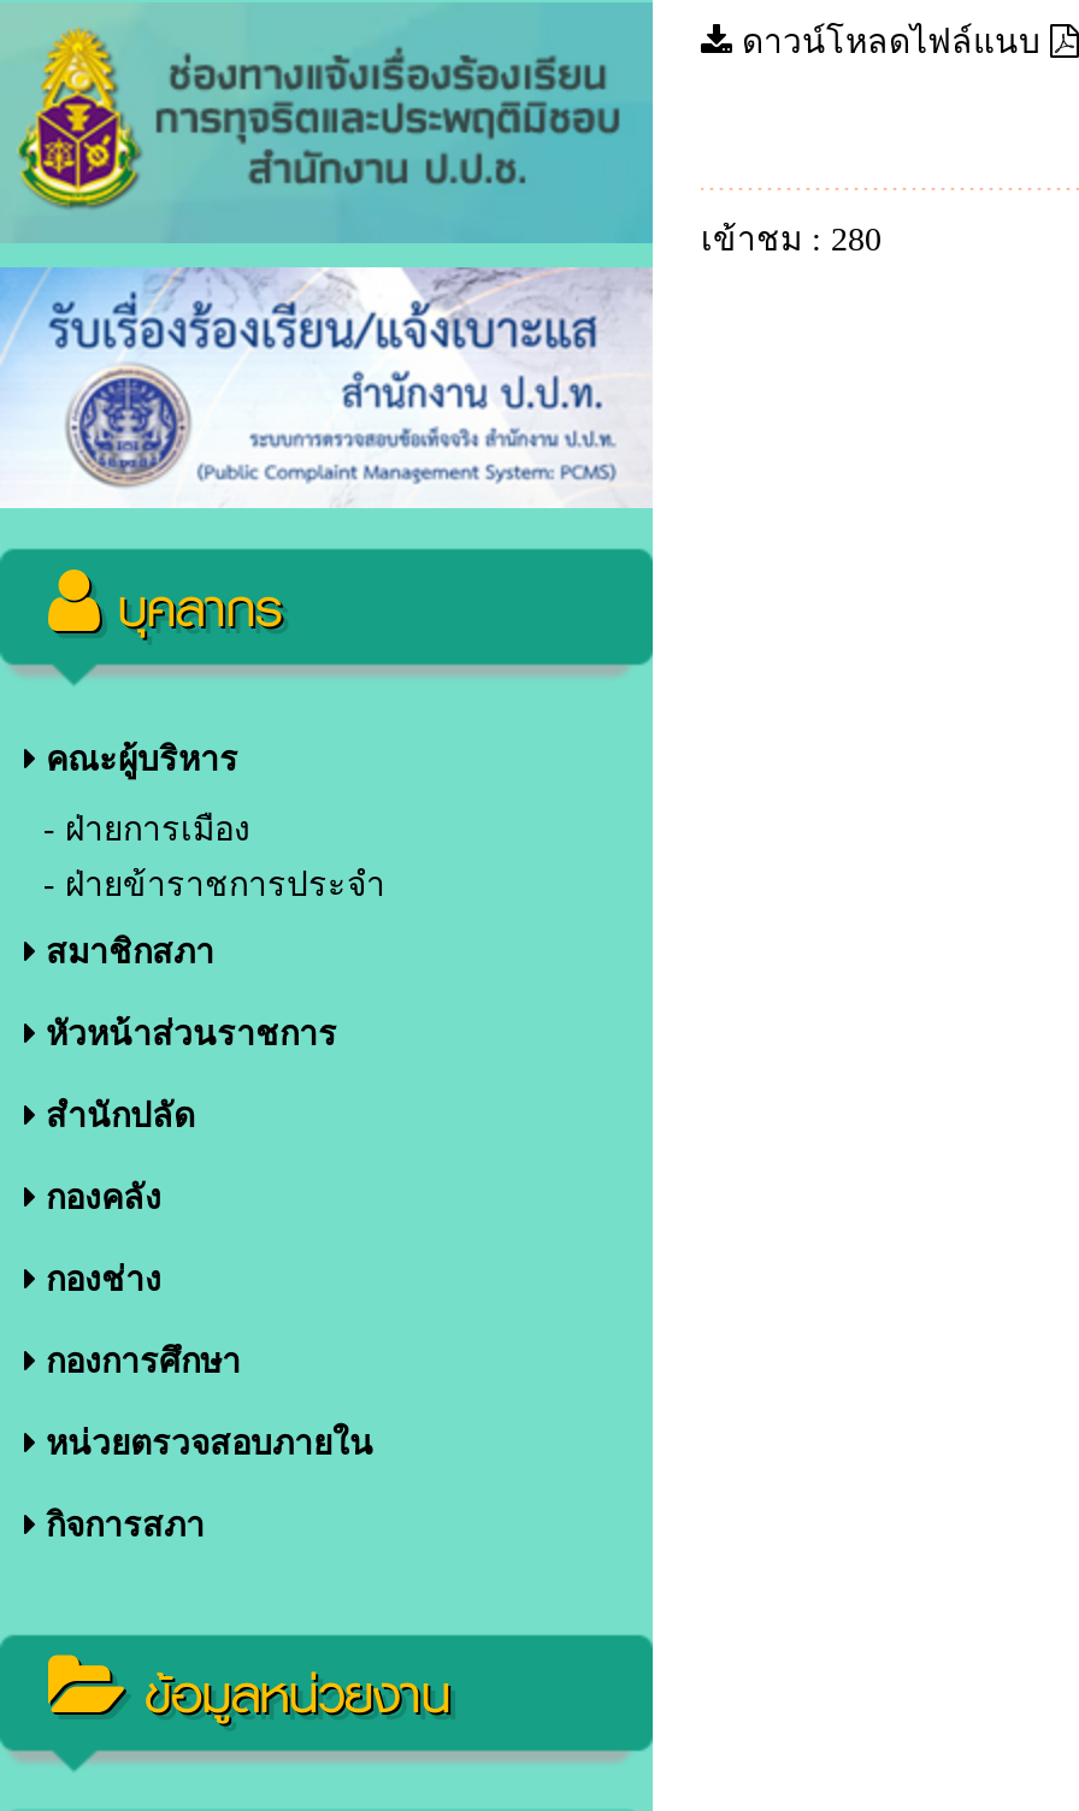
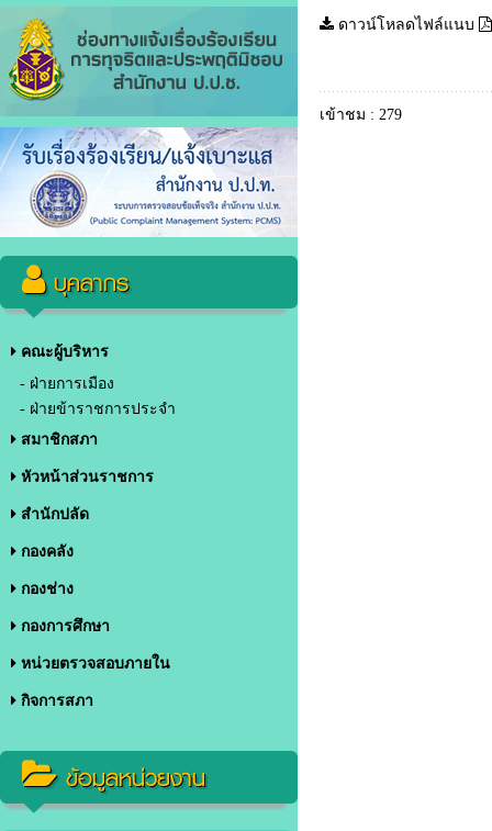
- เข้าชม : 280
+ เข้าชม : 279
